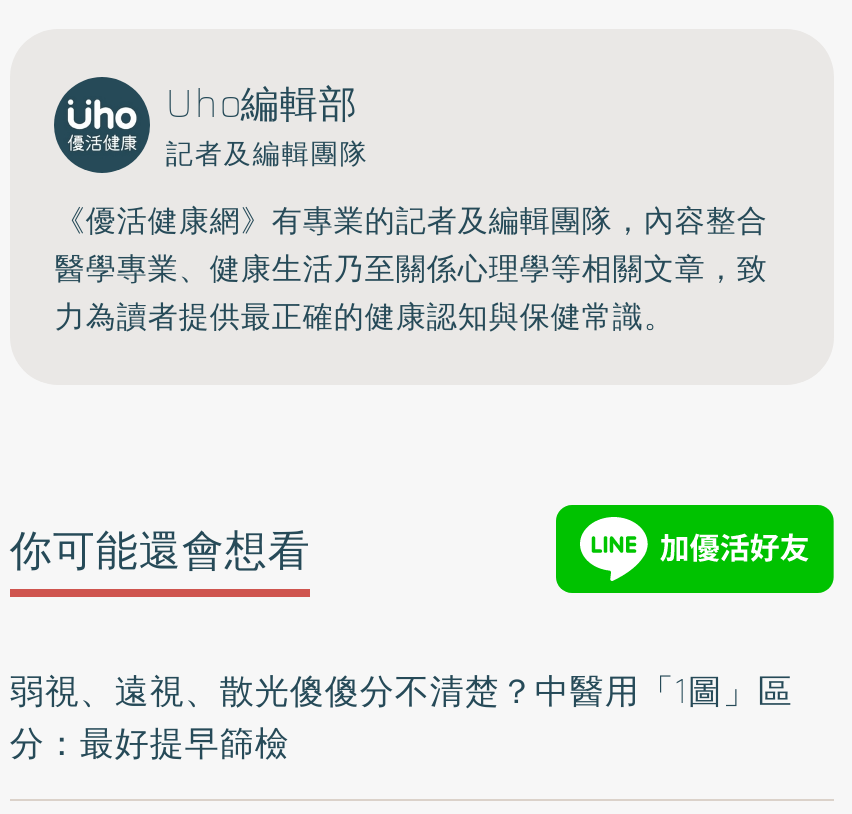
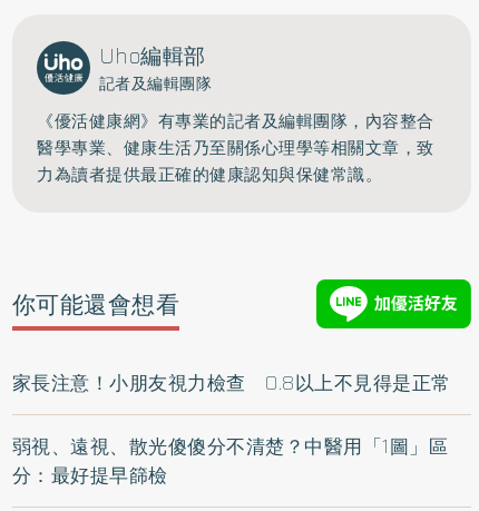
+ 家長注意！小朋友視力檢查 0.8以上不見得是正常
